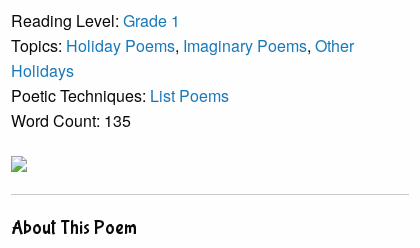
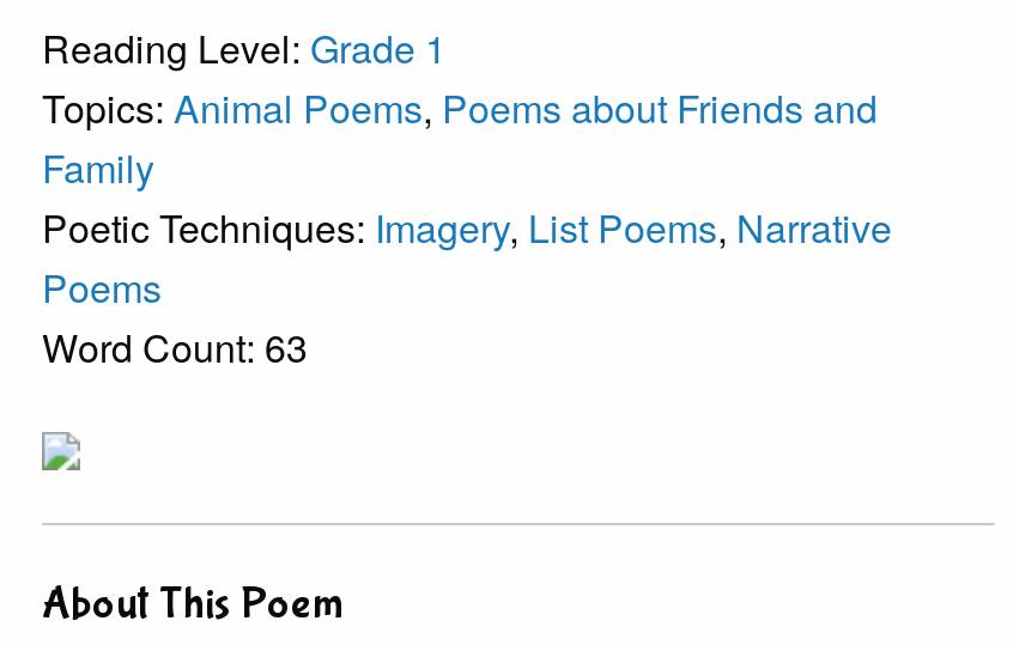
- Topics: Holiday Poems, Imaginary Poems, Other
- Holidays
- Poetic Techniques: List Poems
- Word Count: 135
+ Topics: Animal Poems, Poems about Friends and
+ Family
+ Poetic Techniques: Imagery, List Poems, Narrative
+ Poems
+ Word Count: 63
